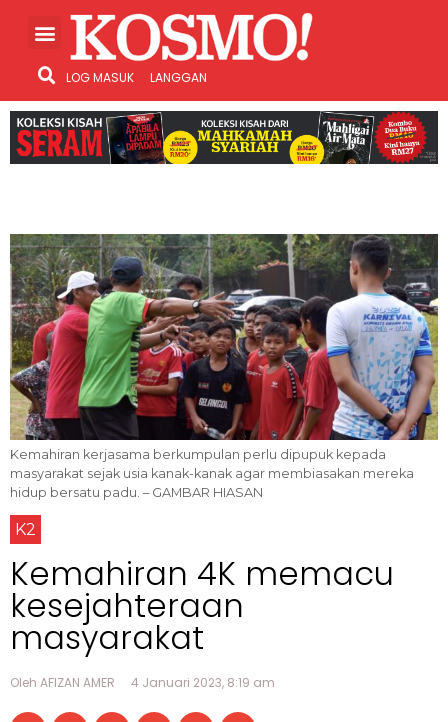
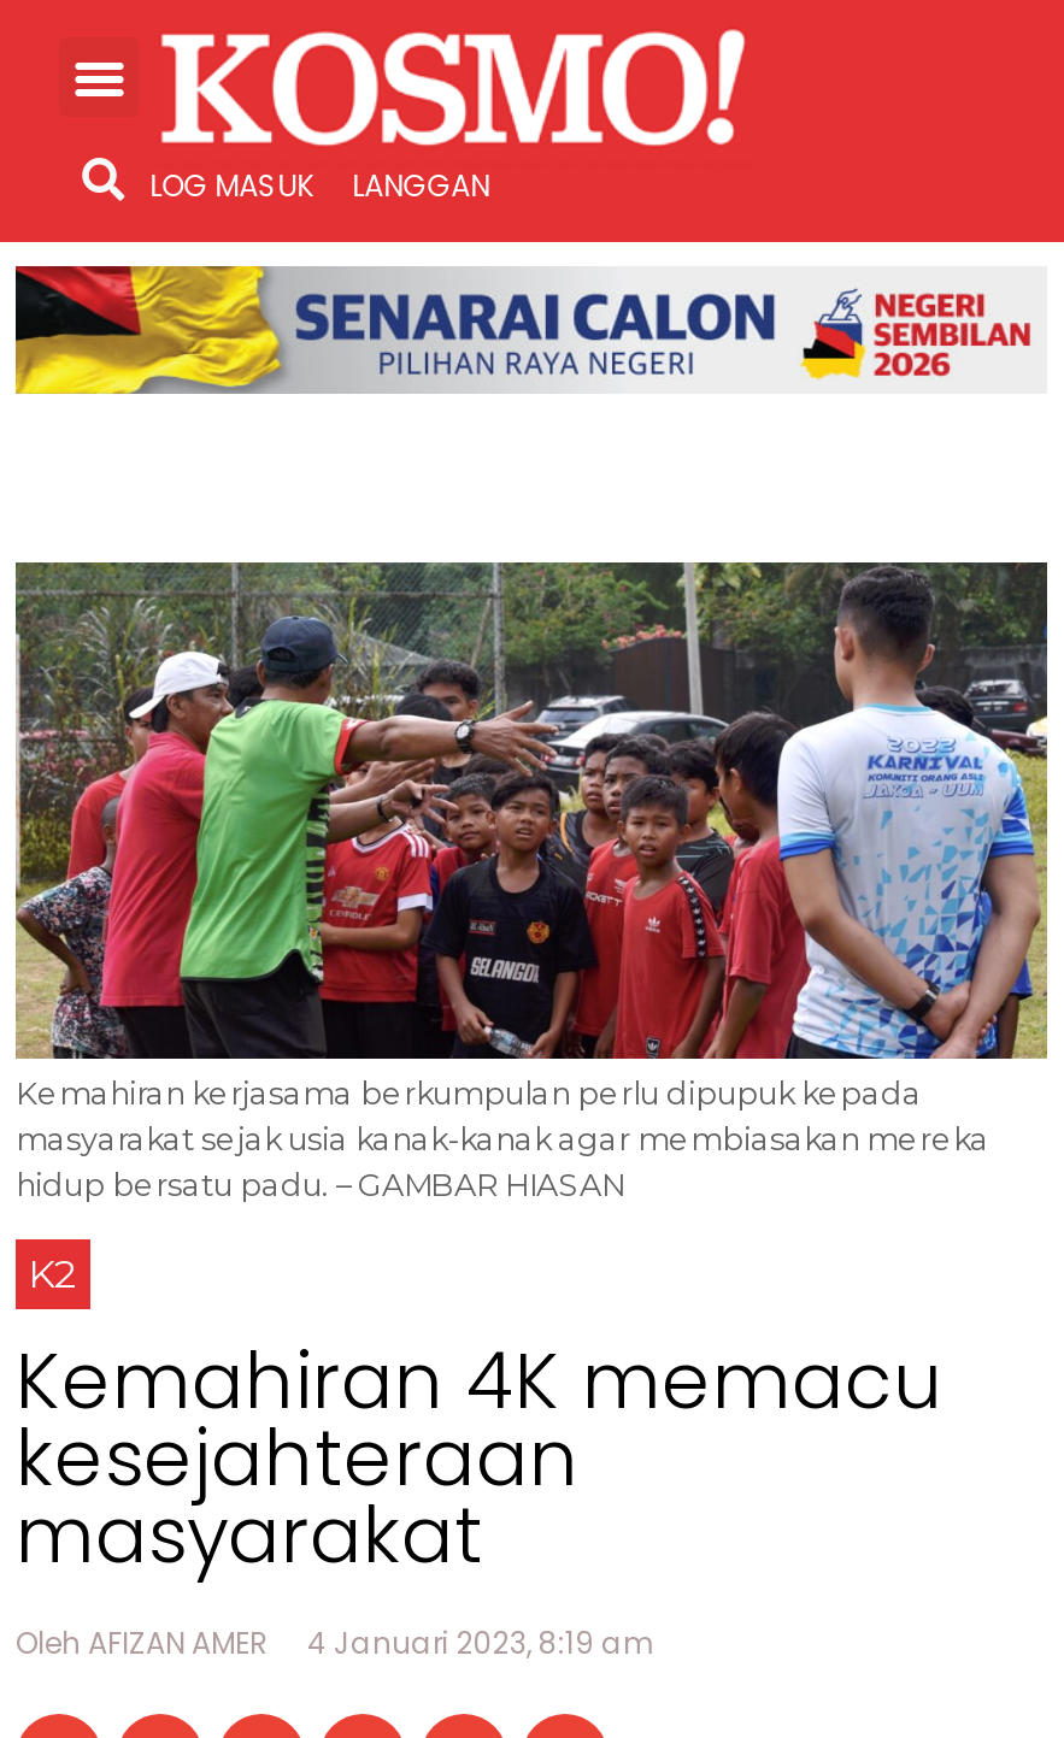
- [image]
+ [image]
